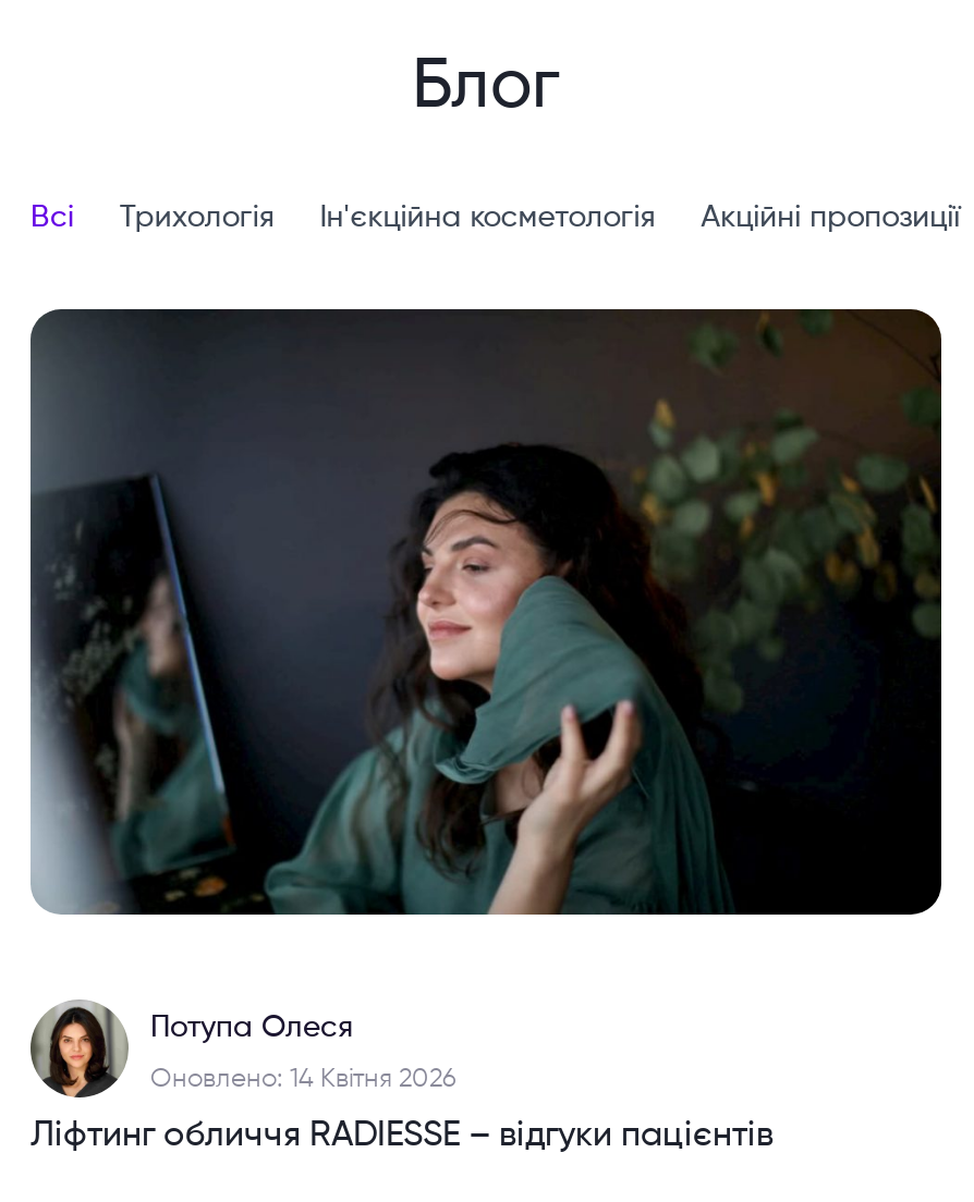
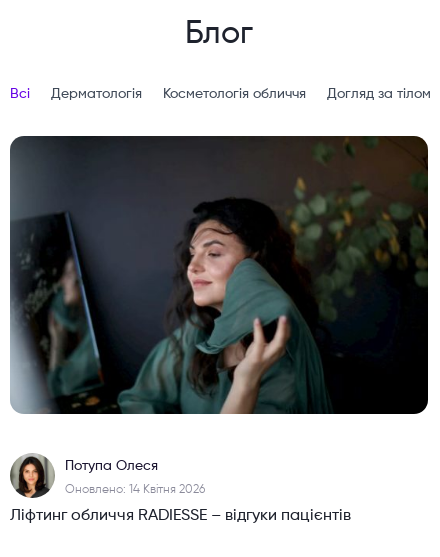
- Трихологія
- Ін'єкційна косметологія
- Акційні пропозиції
+ Дерматологія
+ Косметологія обличчя
+ Догляд за тілом
